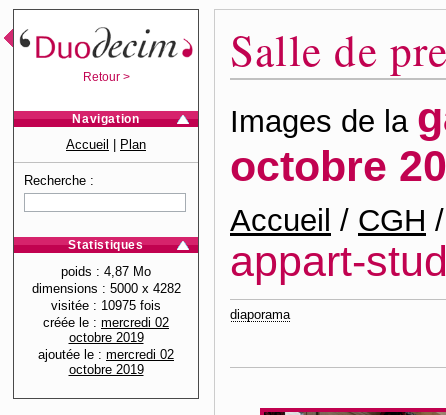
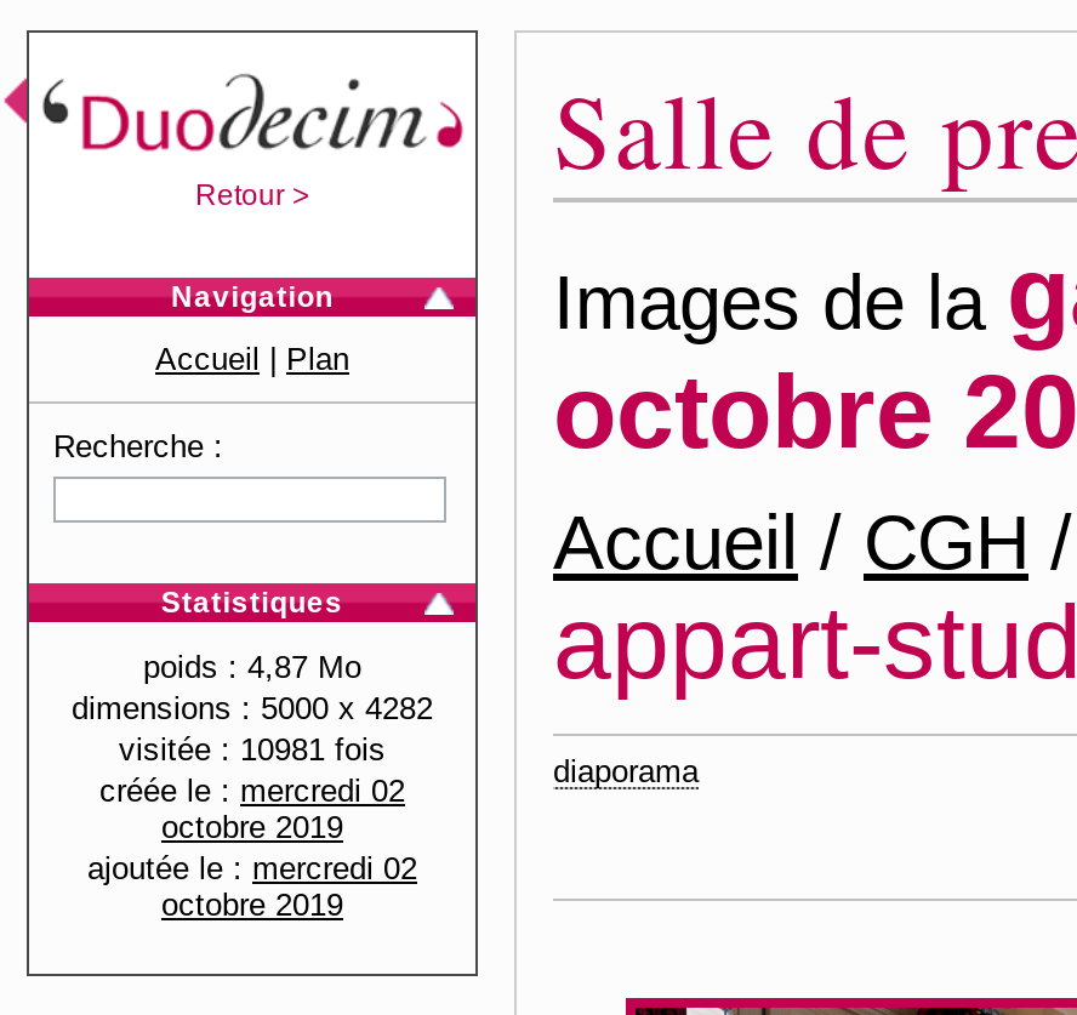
- visitée : 10975 fois
+ visitée : 10981 fois
